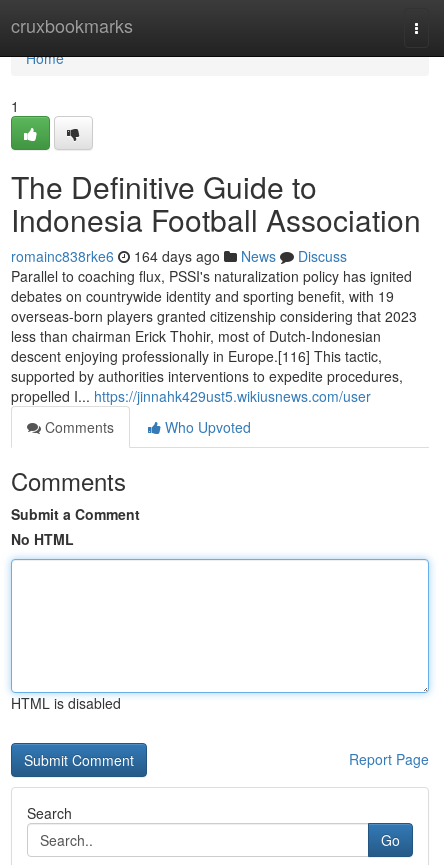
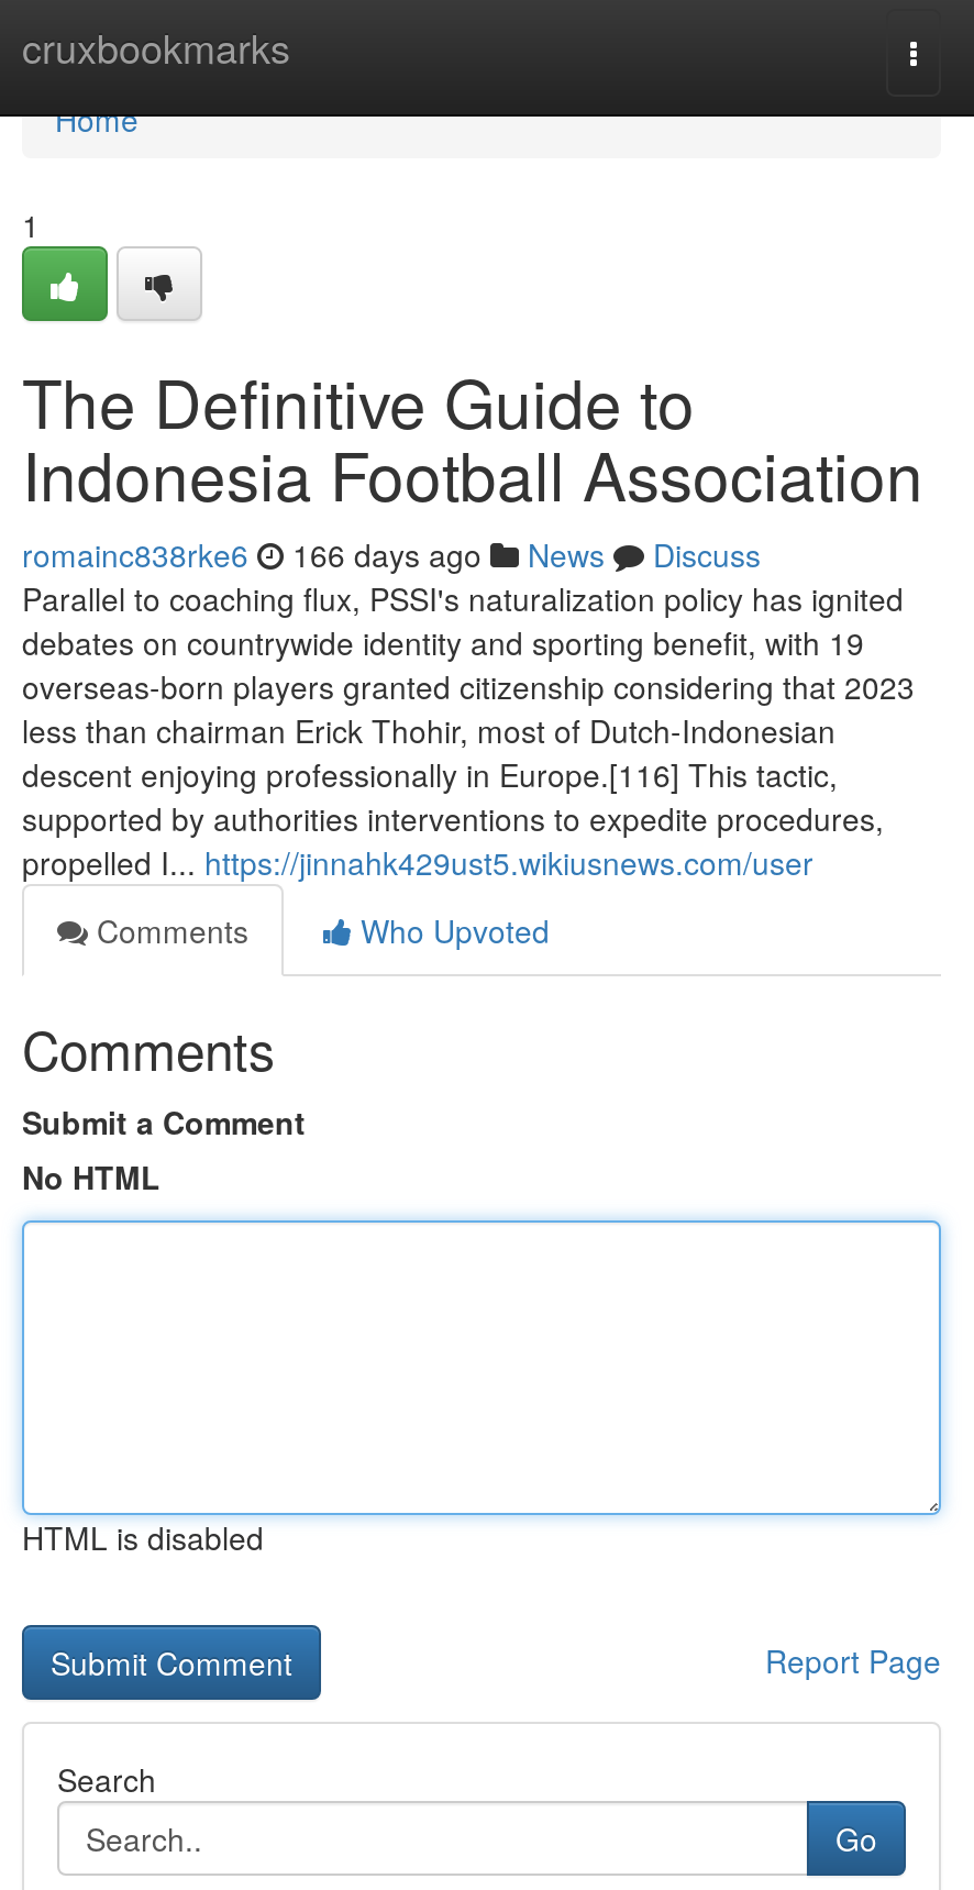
- romainc838rke6 164 days ago News Discuss
+ romainc838rke6 166 days ago News Discuss
